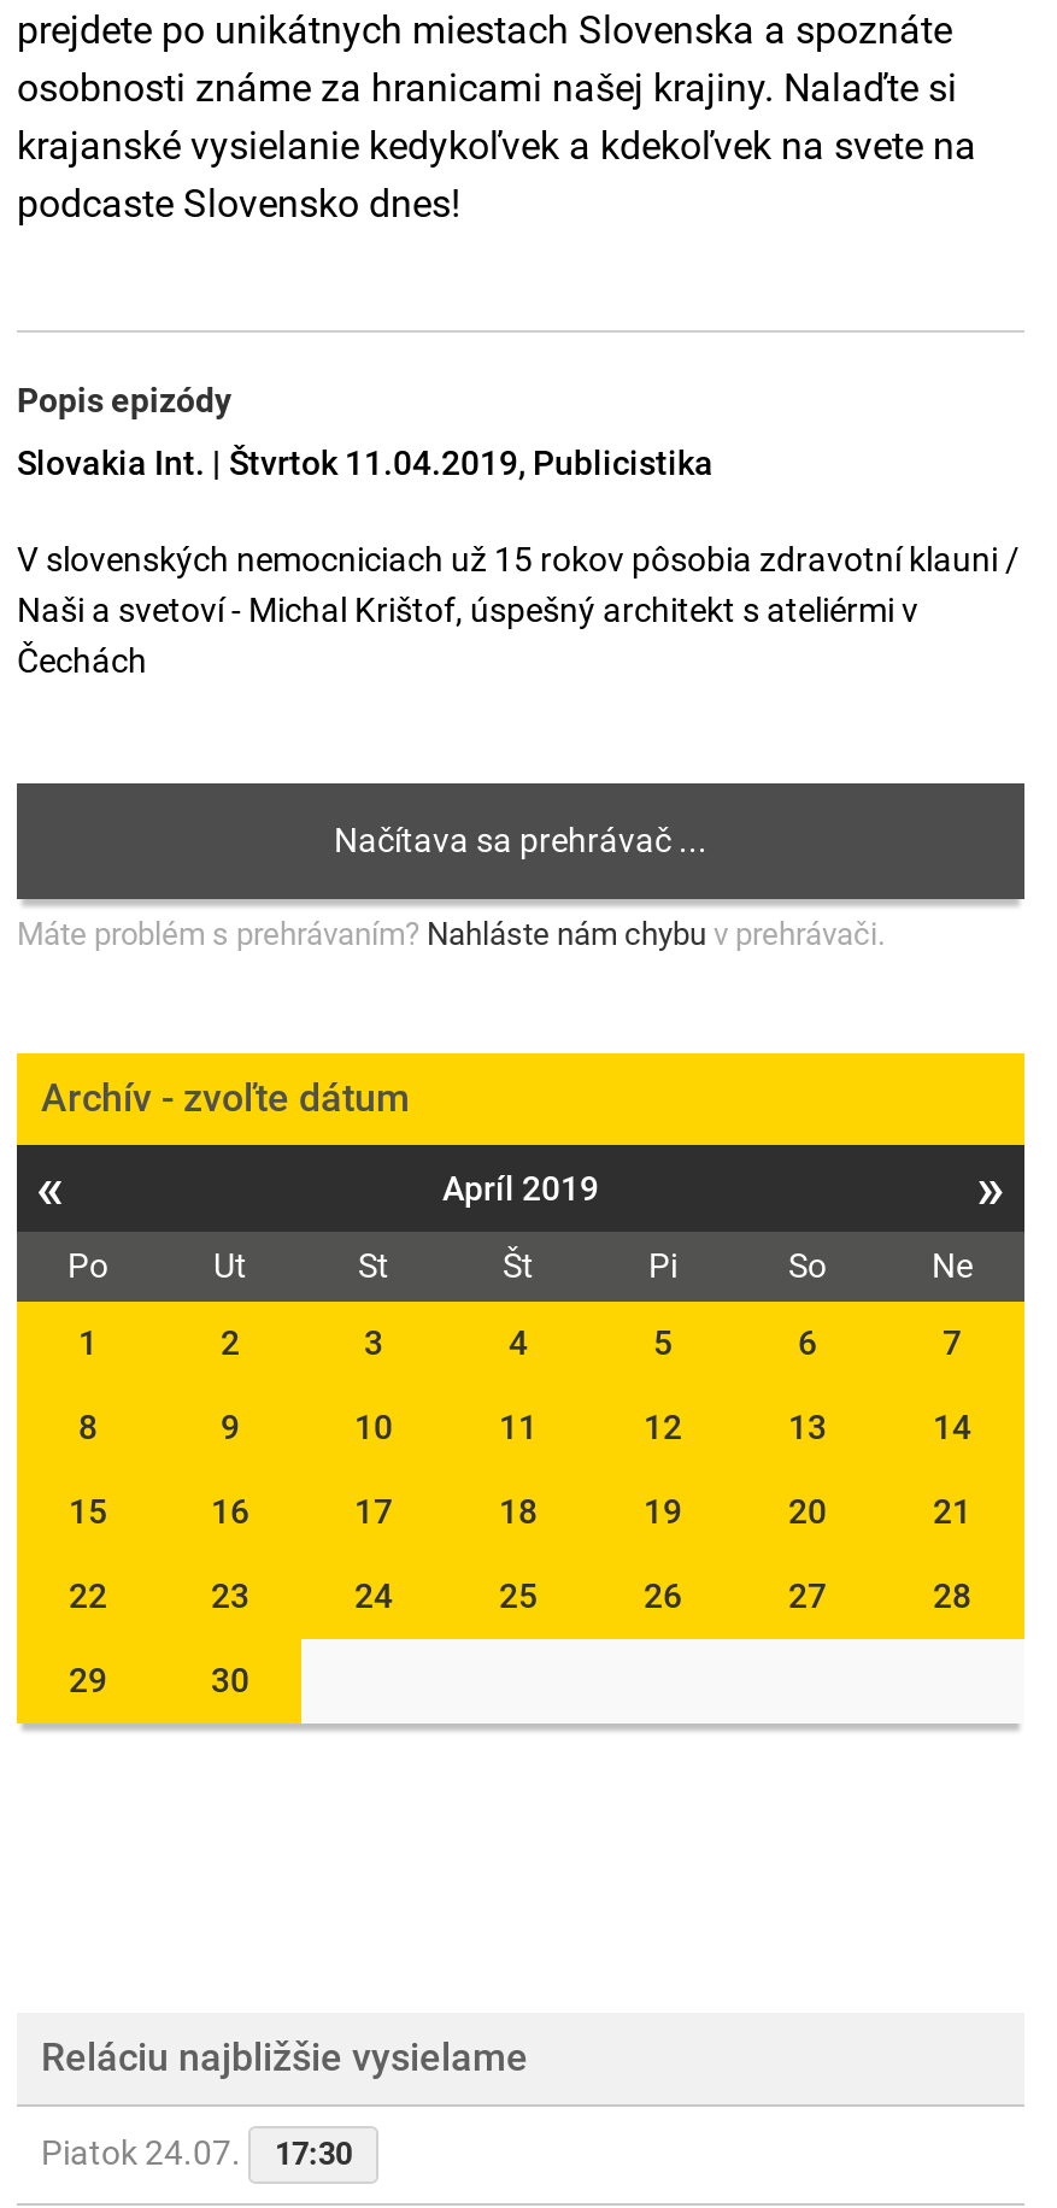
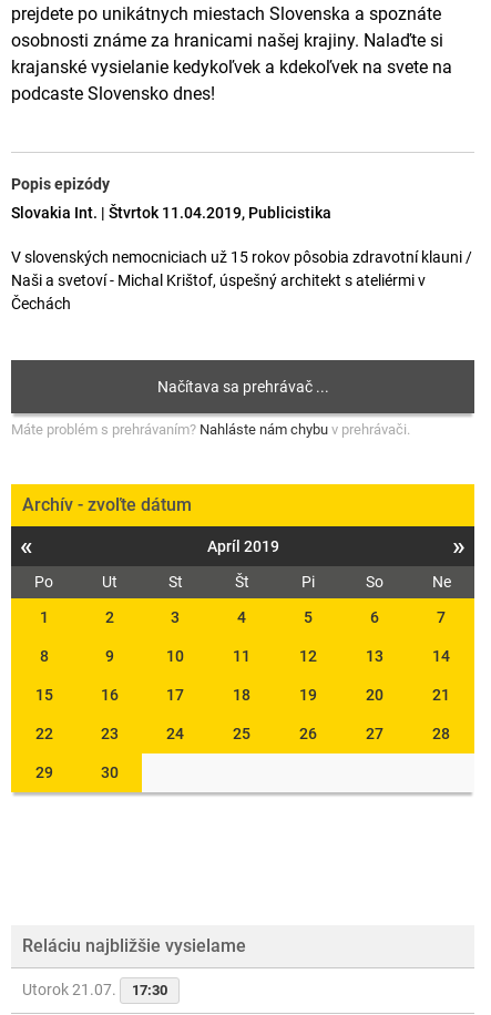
- Piatok 24.07. 17:30
+ Utorok 21.07. 17:30
